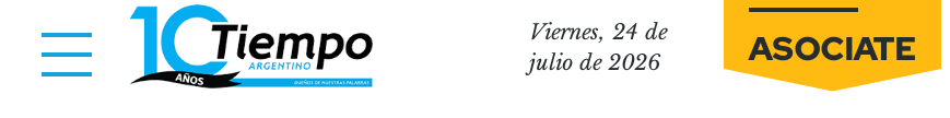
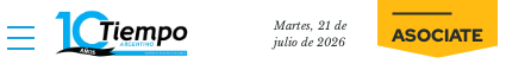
- Viernes, 24 de
+ Martes, 21 de
